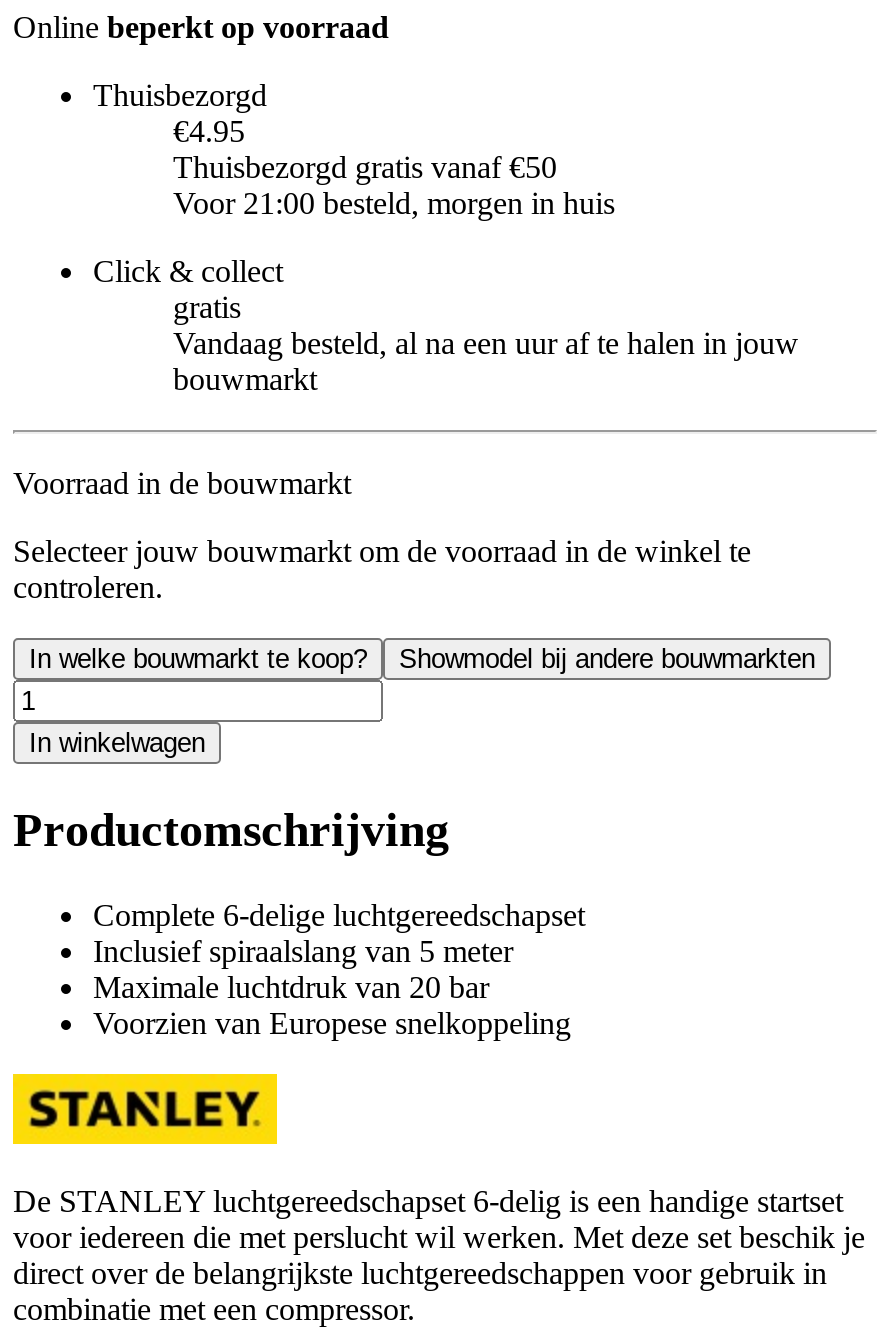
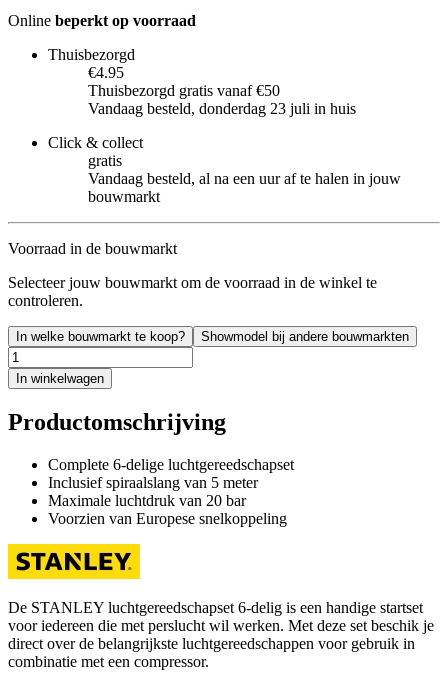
- Voor 21:00 besteld, morgen in huis
+ Vandaag besteld, donderdag 23 juli in huis
